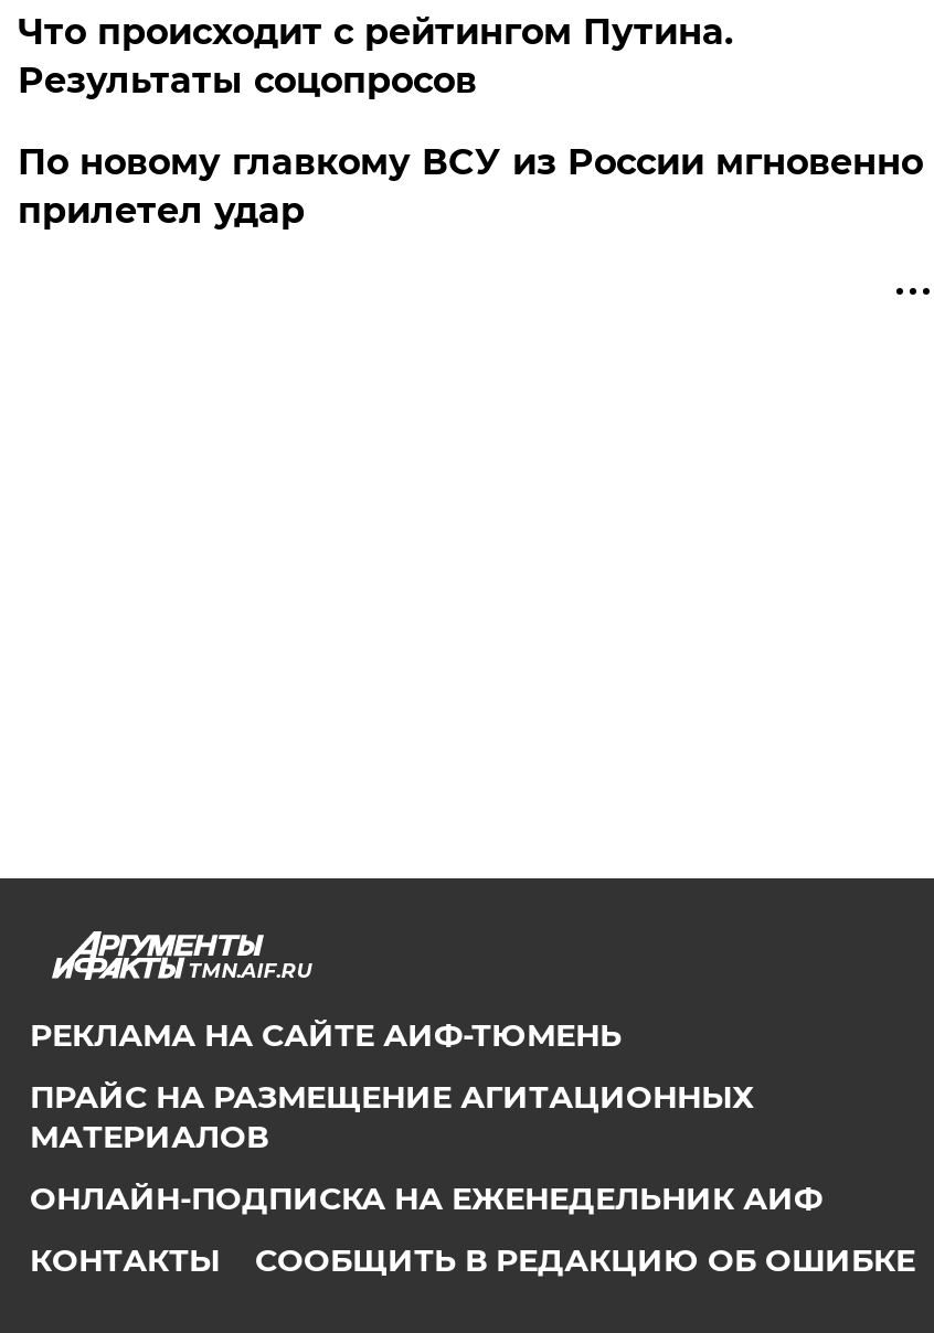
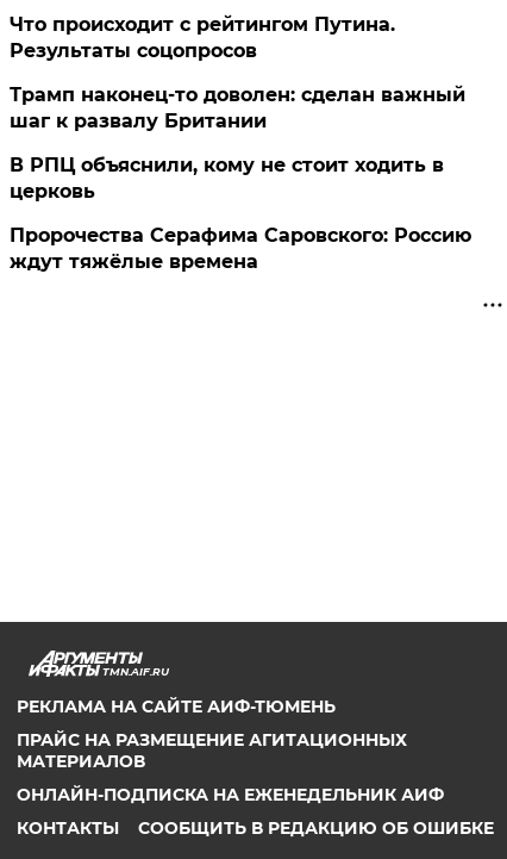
- По новому главкому ВСУ из России мгновенно
- прилетел удар
+ Трамп наконец-то доволен: сделан важный
+ шаг к развалу Британии
+ В РПЦ объяснили, кому не стоит ходить в
+ церковь
+ Пророчества Серафима Саровского: Россию
+ ждут тяжёлые времена
